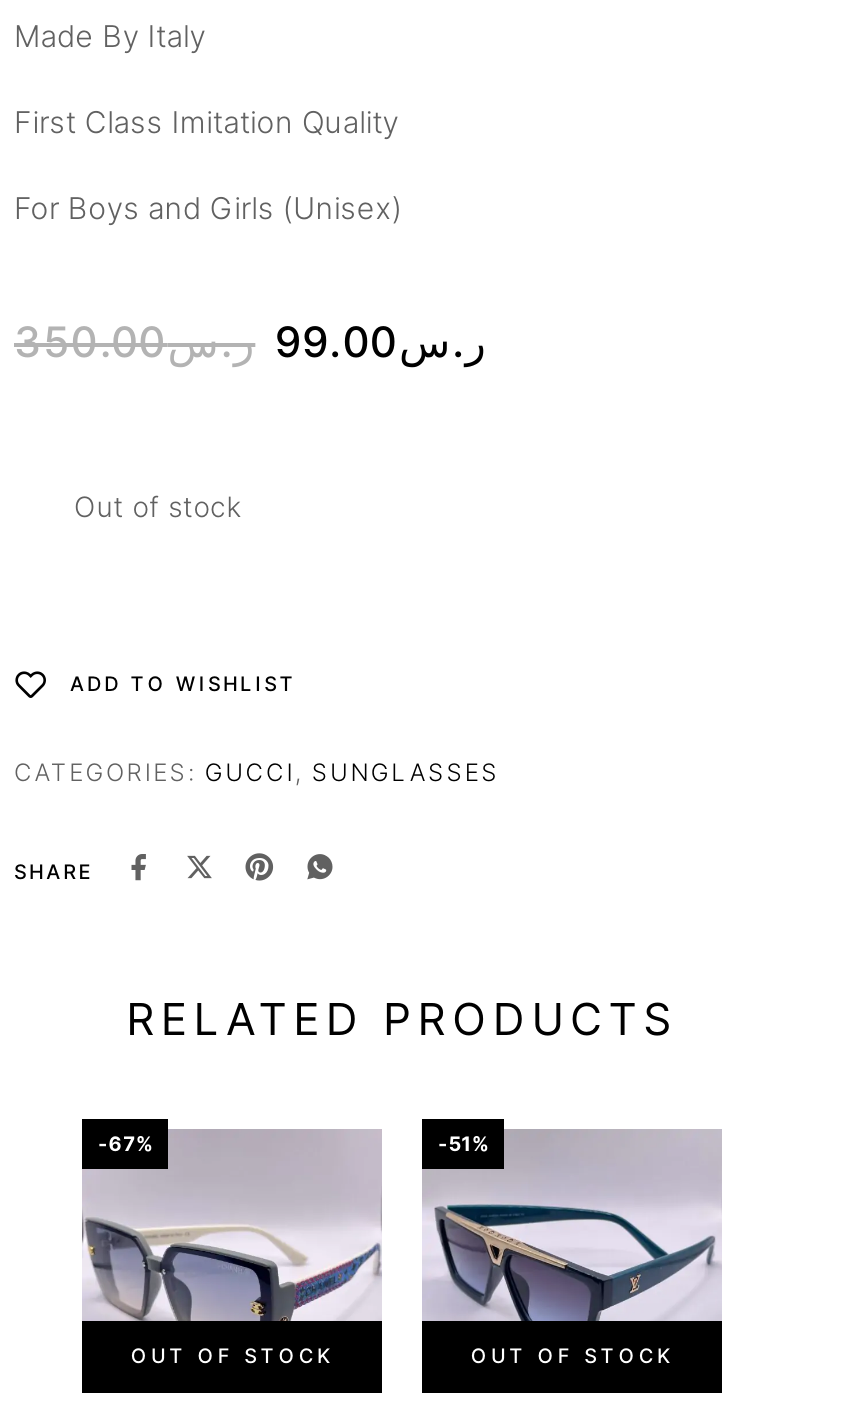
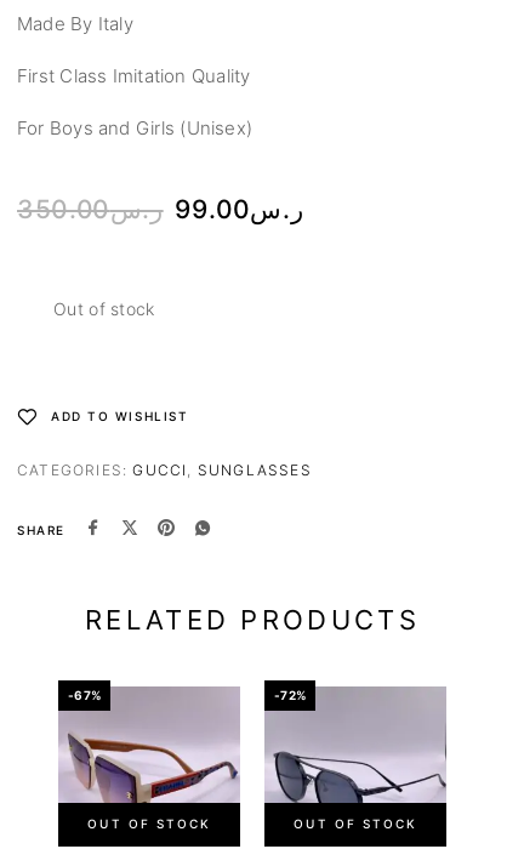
- -51%
+ -72%

- [image]
+ [image]

- [image]
+ [image]
